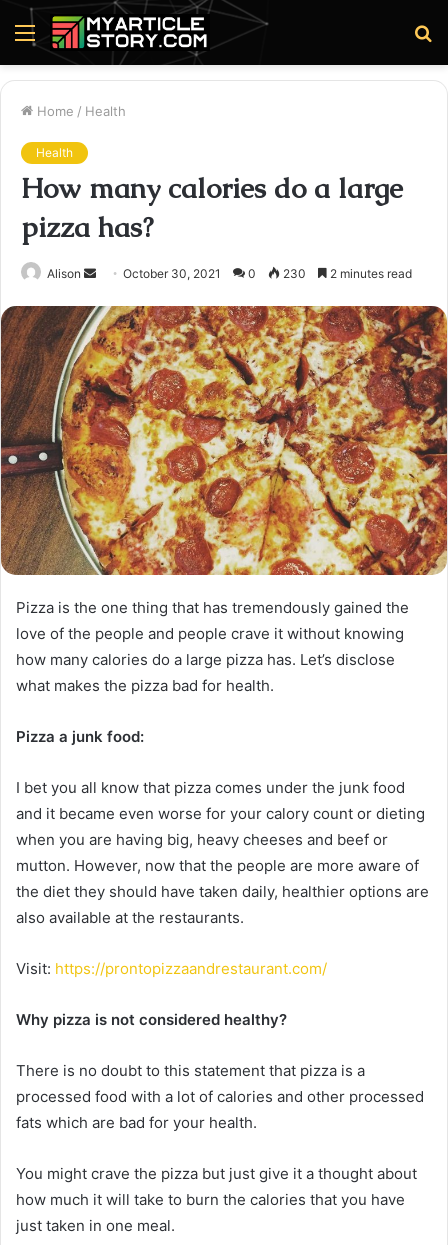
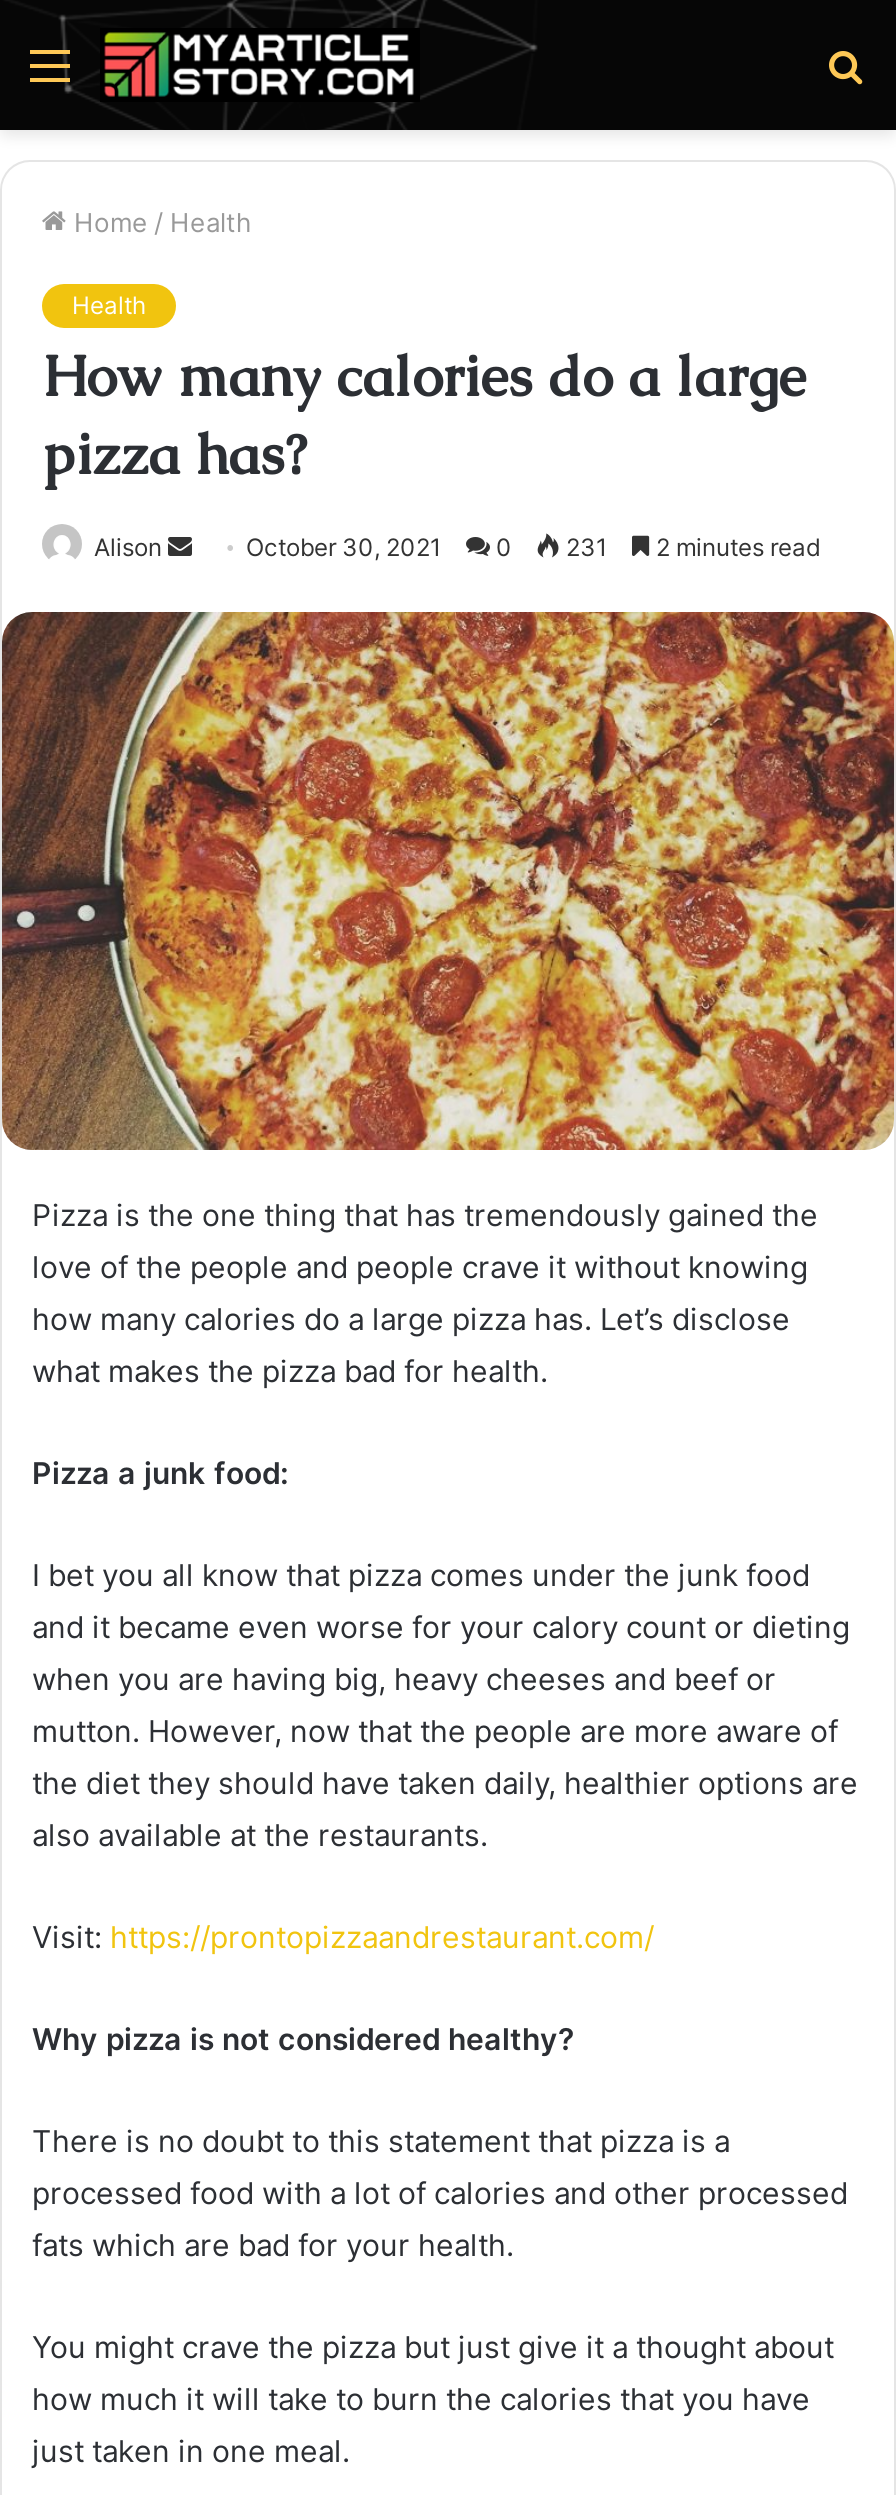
- 230
+ 231
